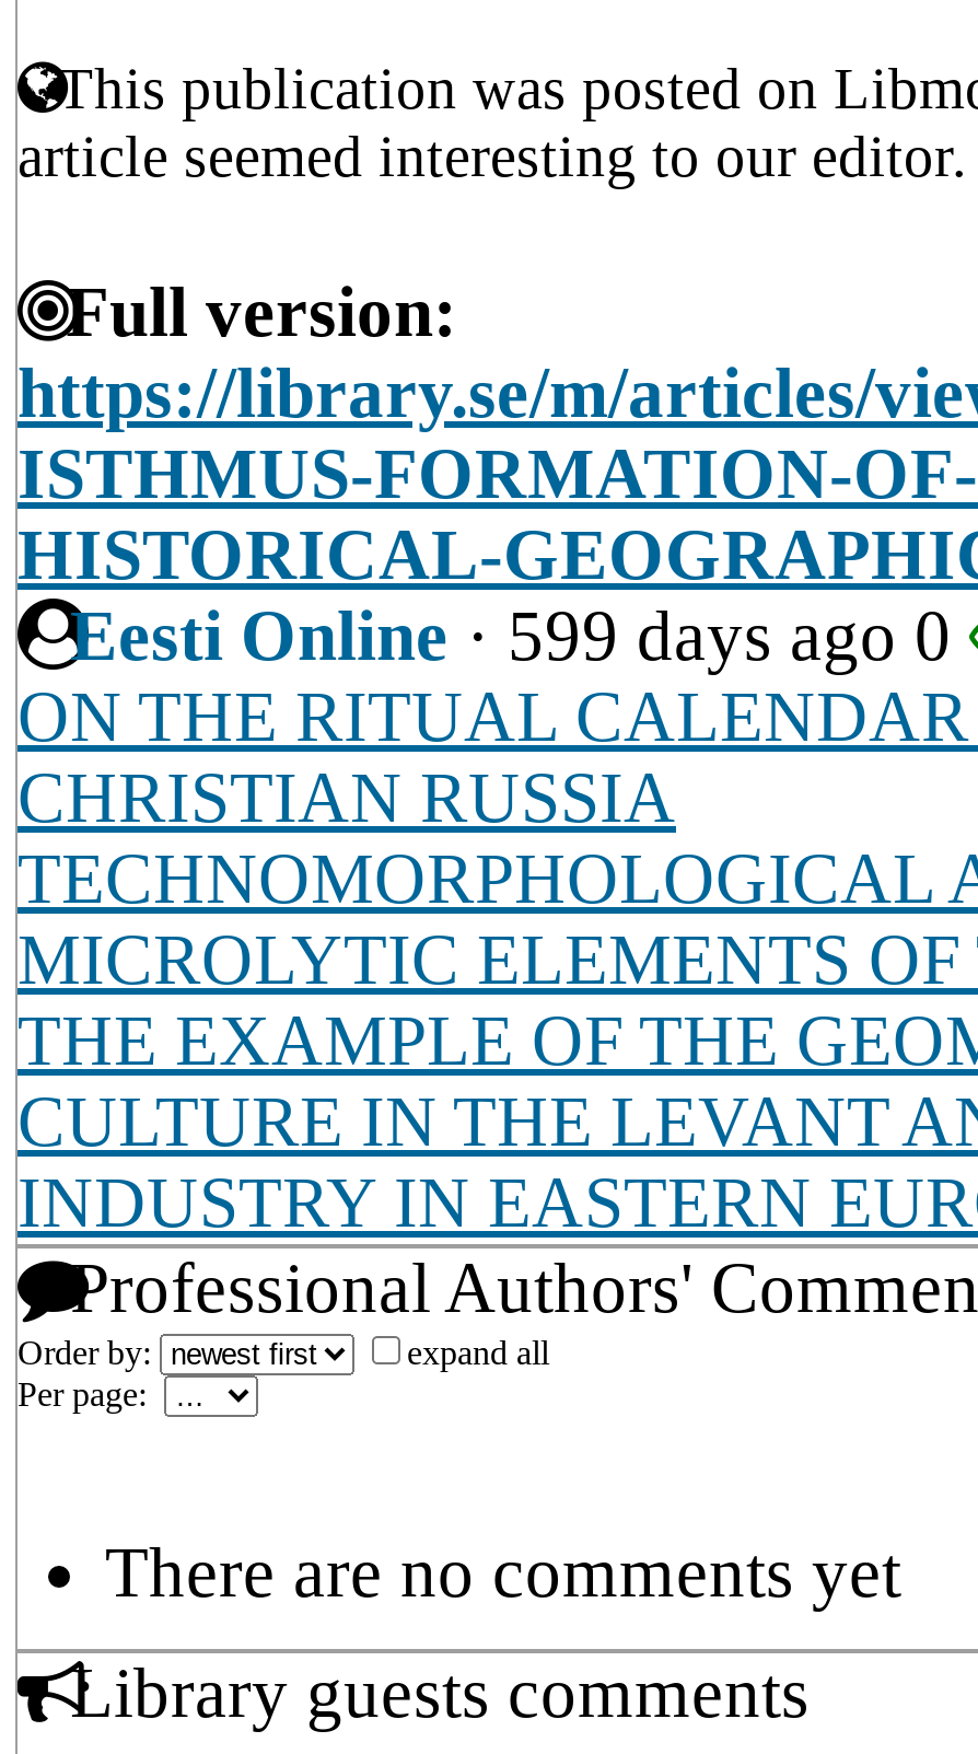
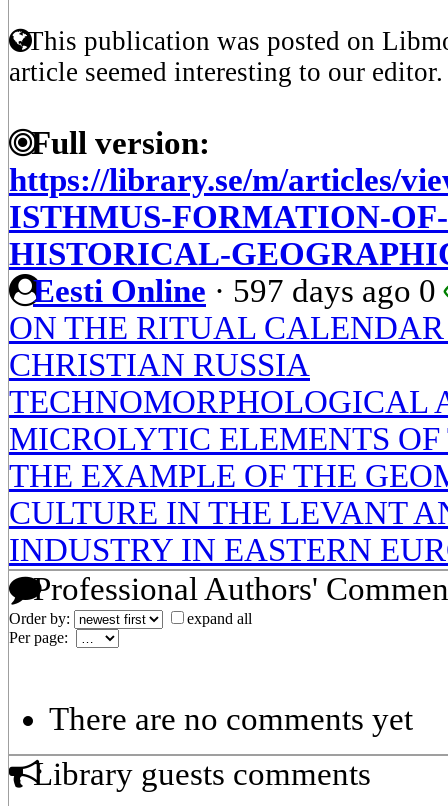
- Eesti Online · 599 days ago 0
+ Eesti Online · 597 days ago 0
